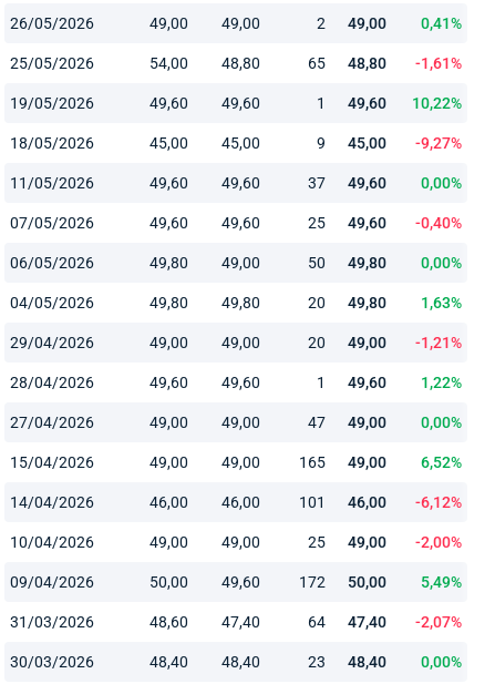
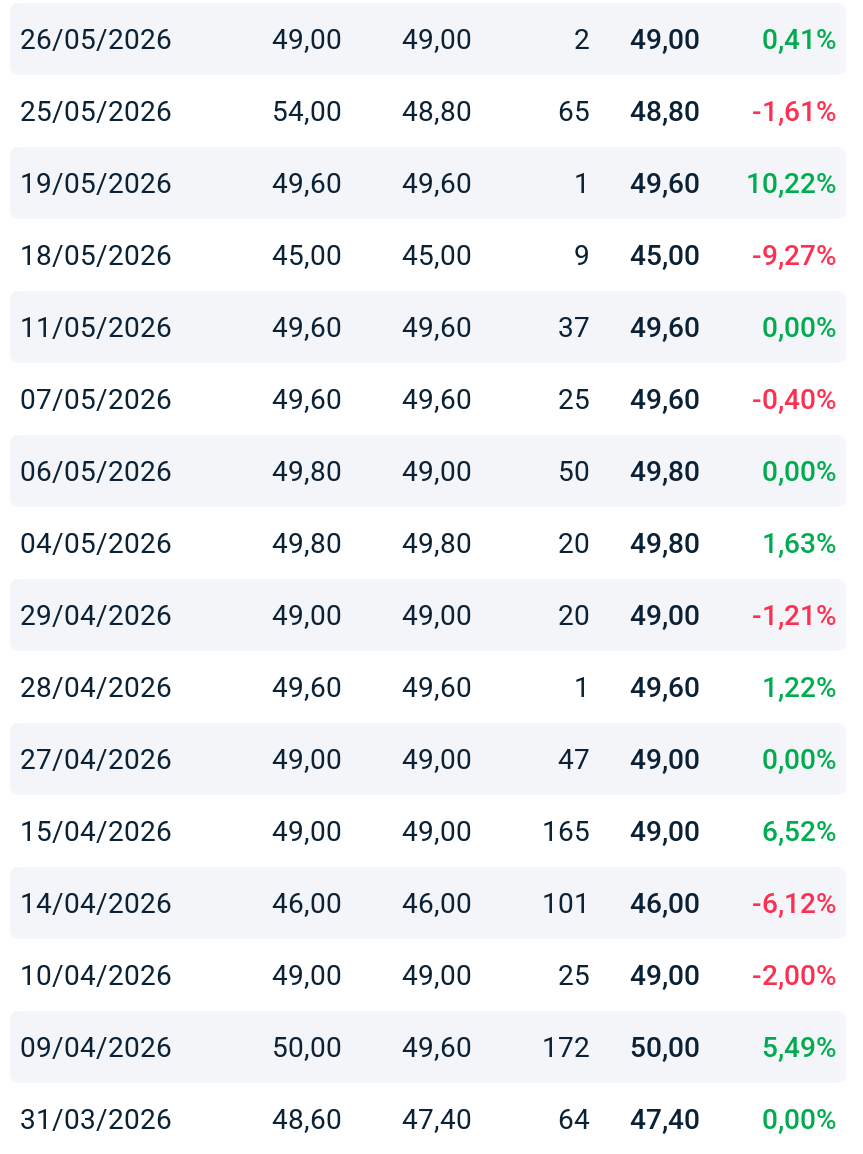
- -2,07%
- 30/03/2026
- 48,40
- 48,40
- 23
- 48,40
